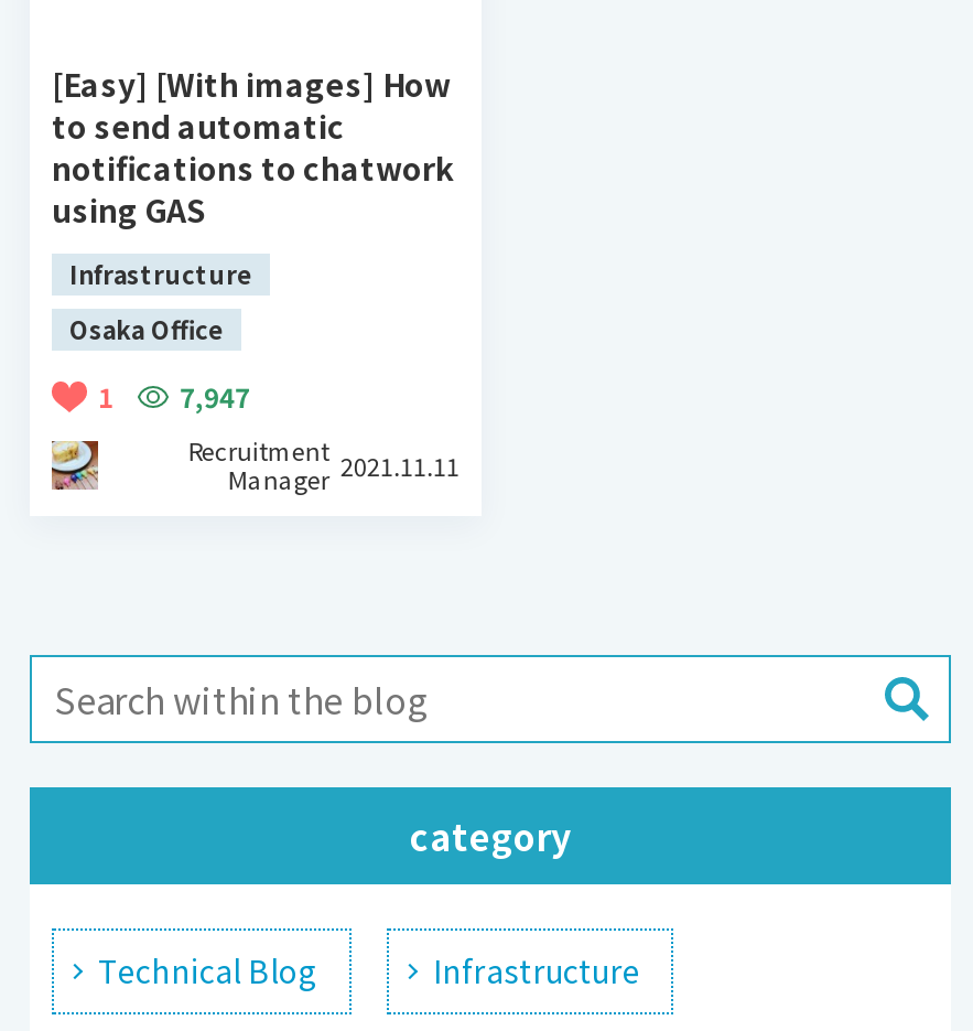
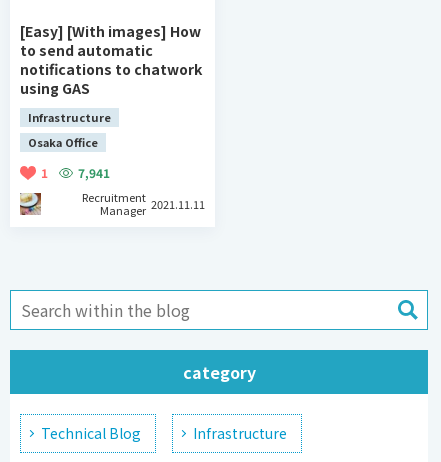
- 1 7,947
+ 1 7,941
